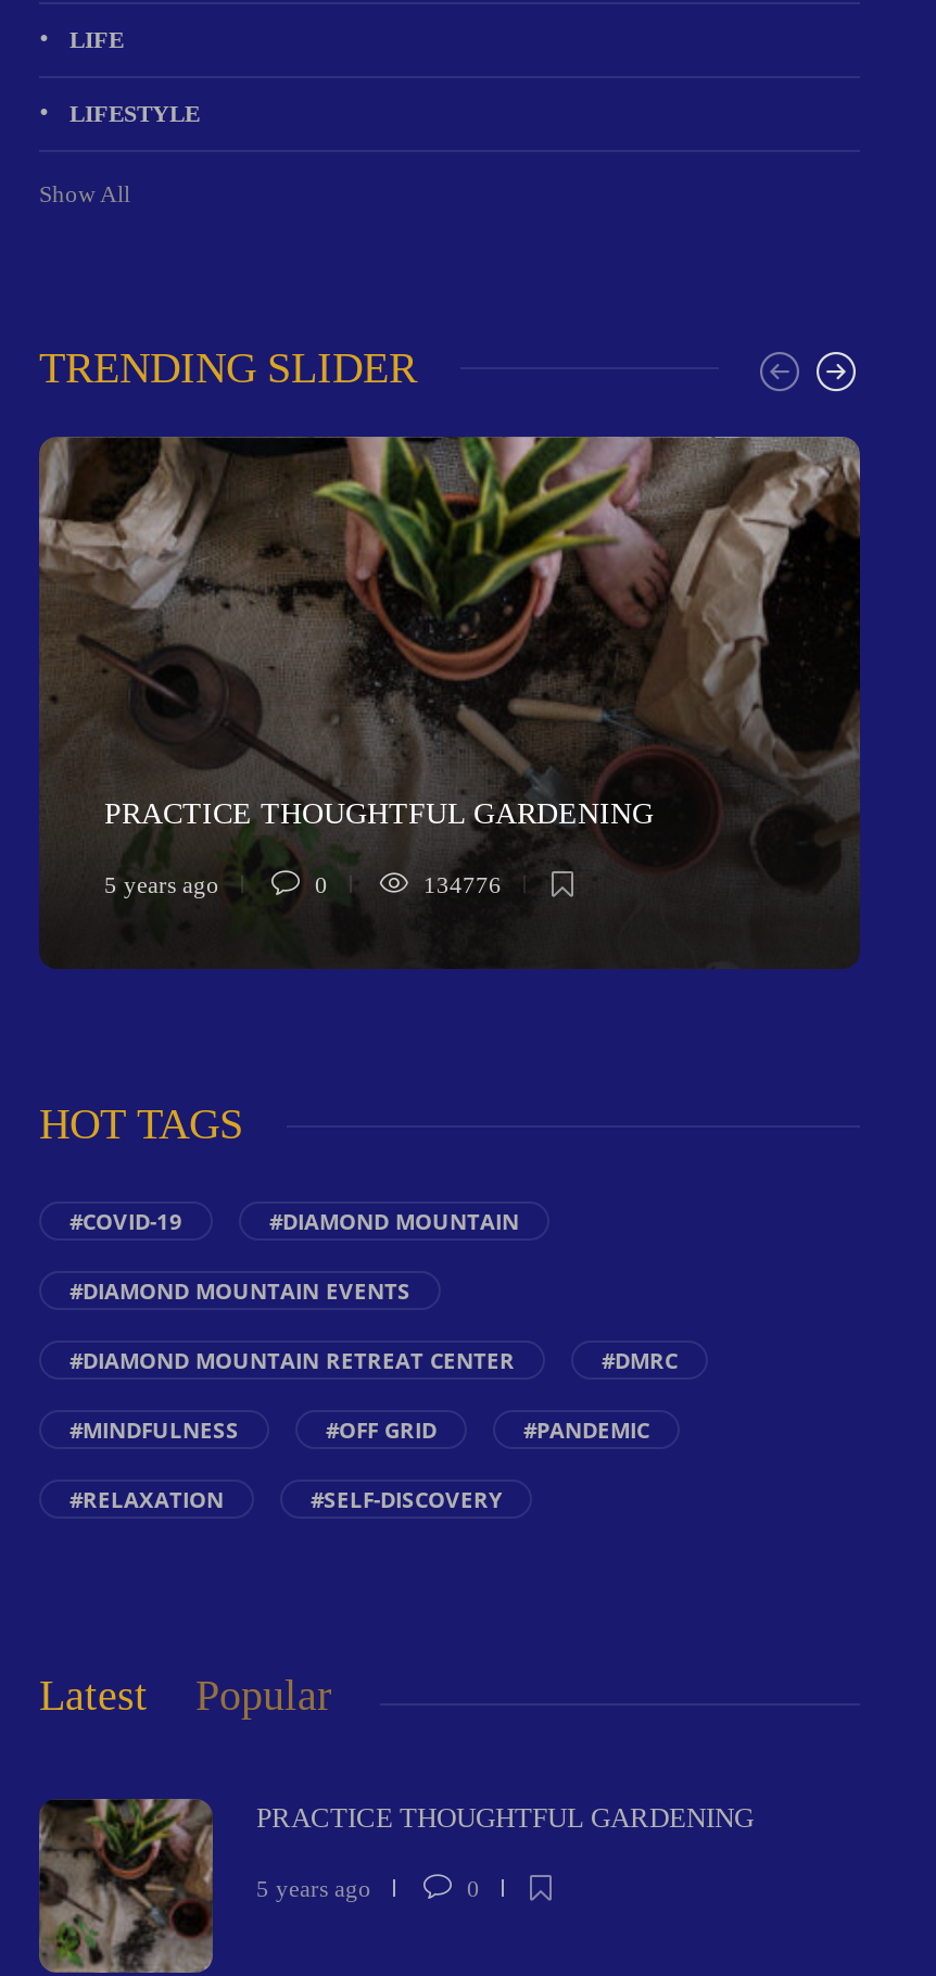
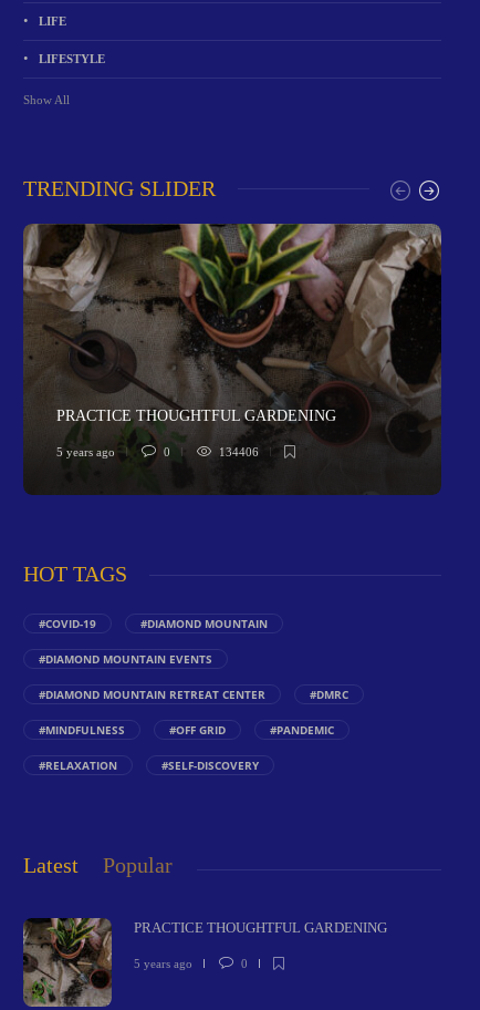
- 134776
+ 134406
